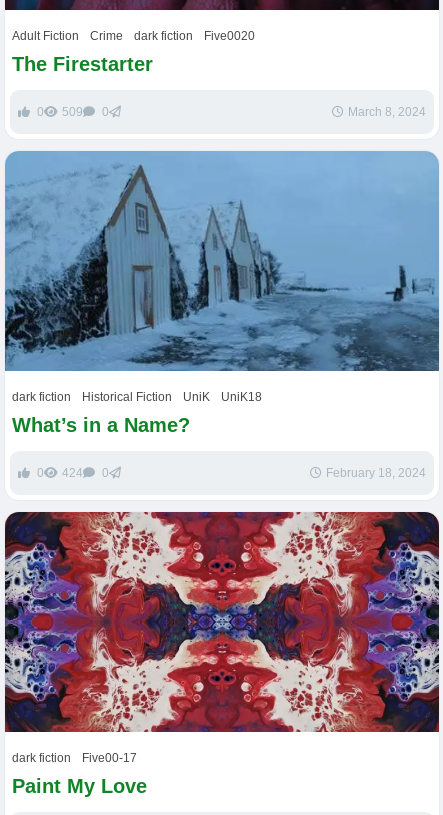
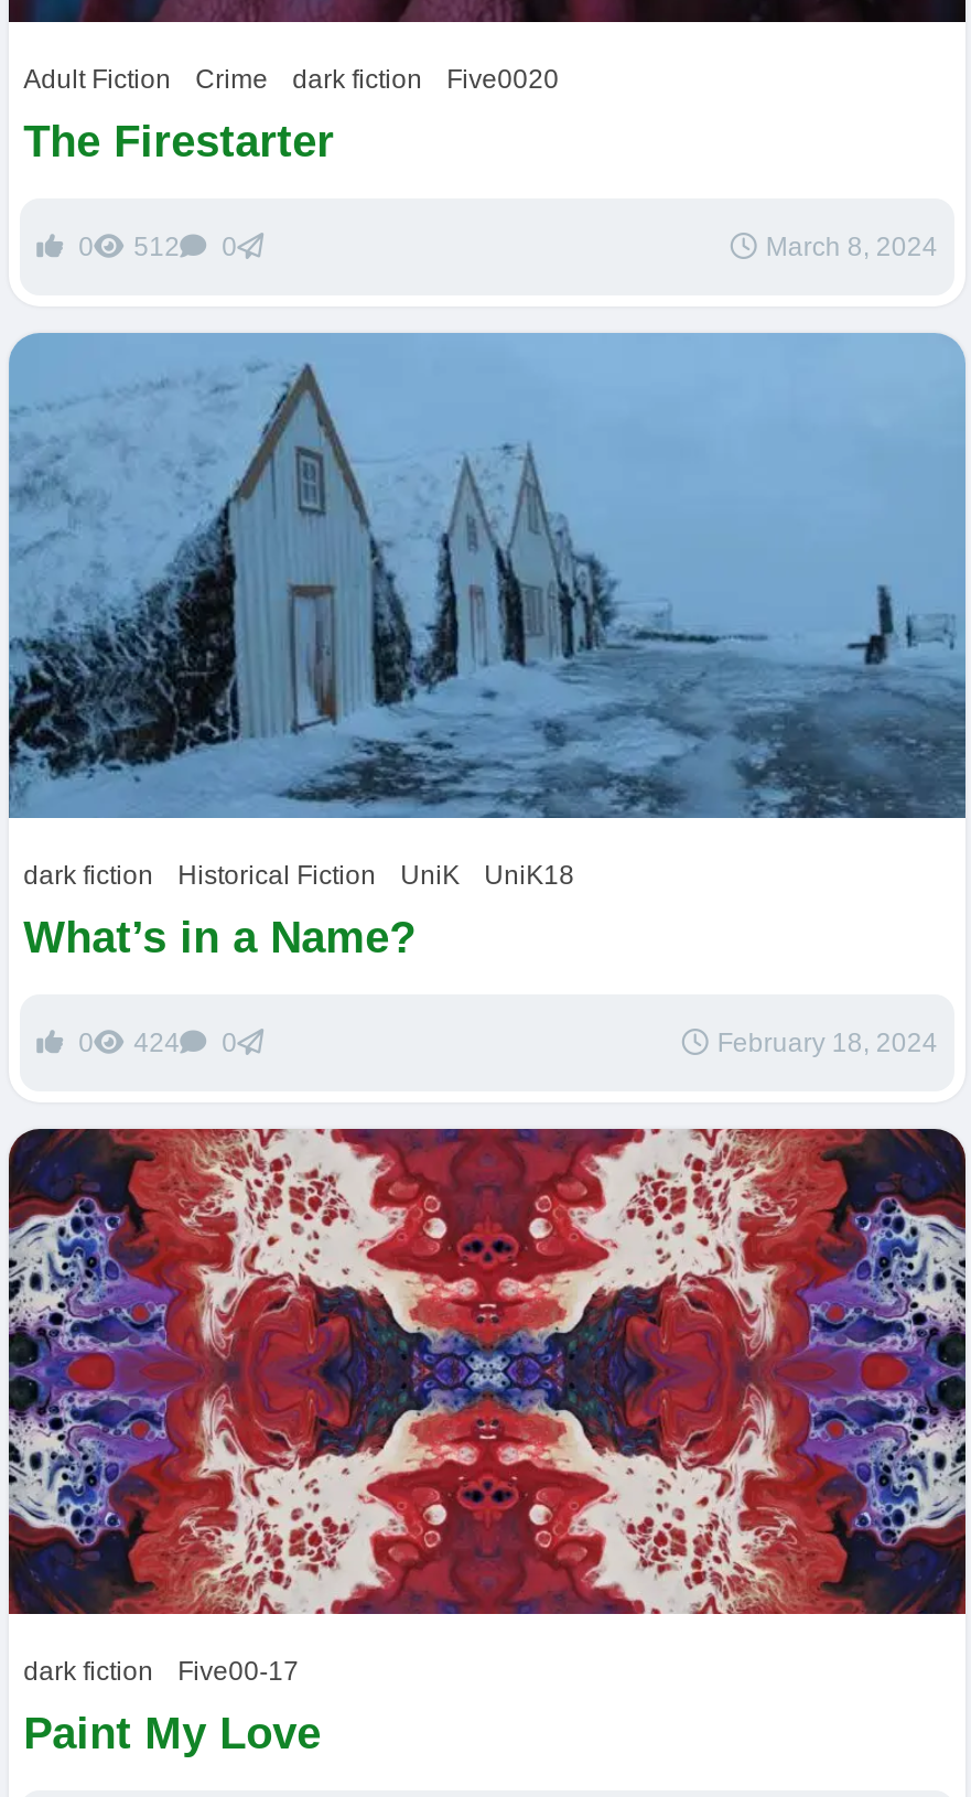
- 0 509 0
+ 0 512 0
